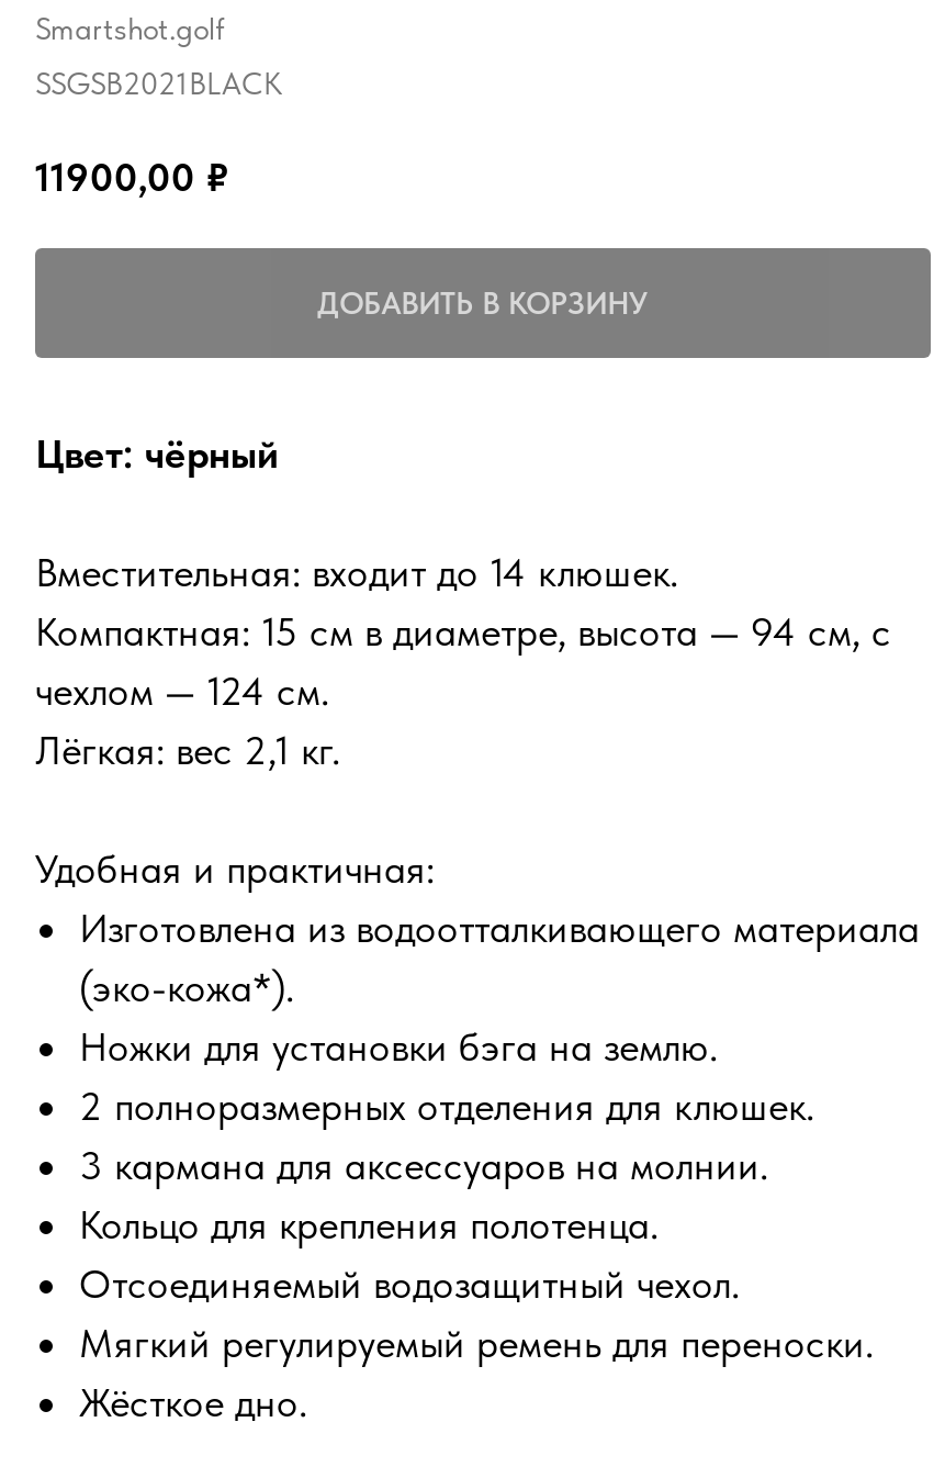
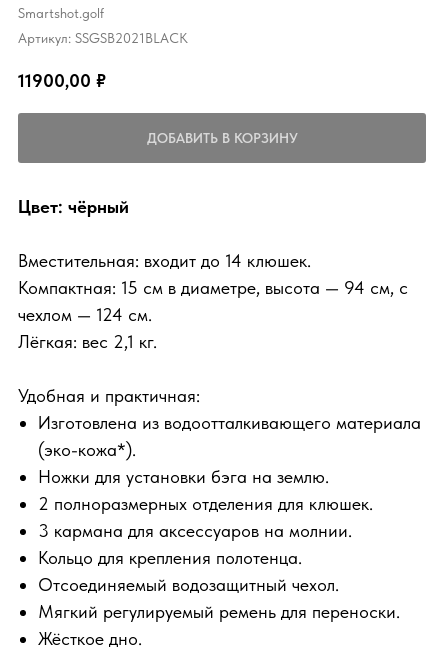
- SSGSB2021BLACK
+ Артикул: SSGSB2021BLACK
